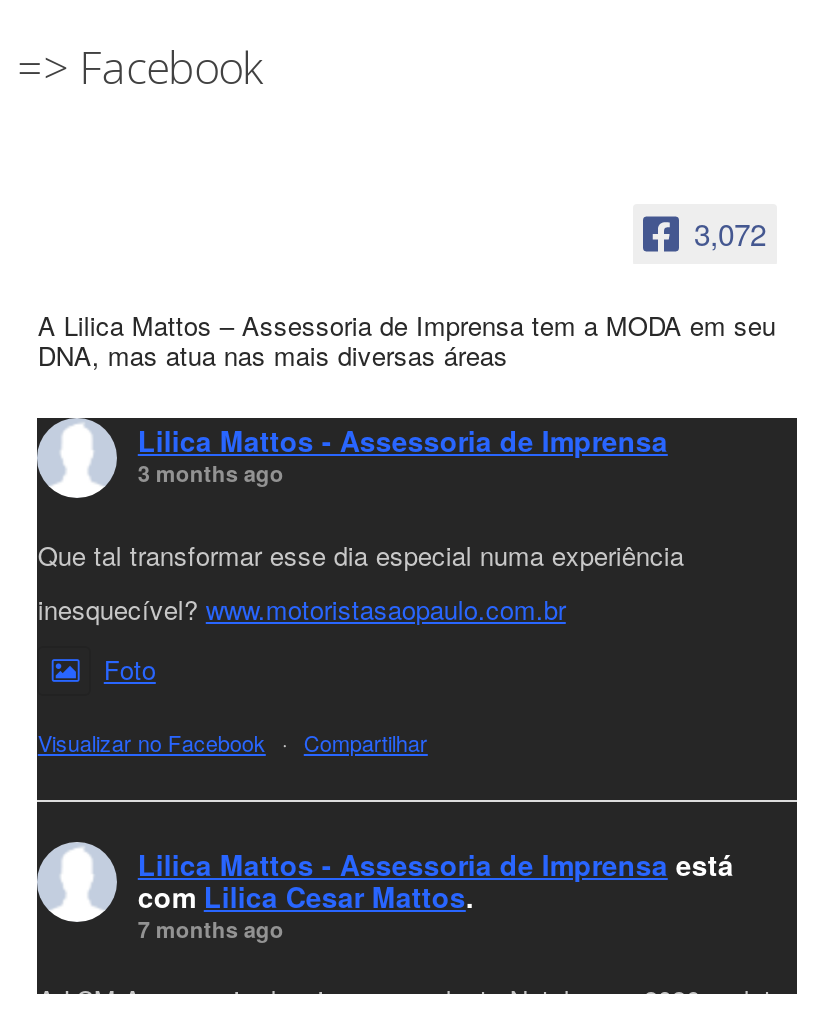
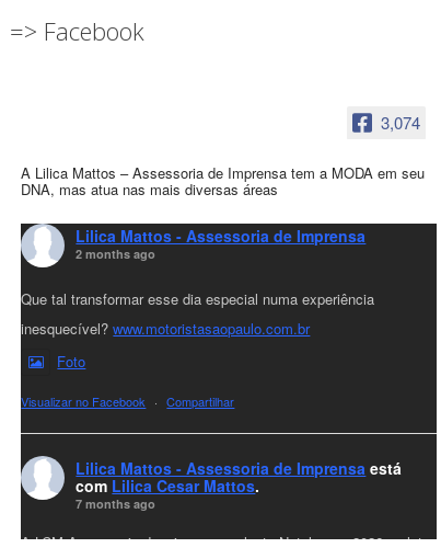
- 3,072
+ 3,074

- 3 months ago
+ 2 months ago
